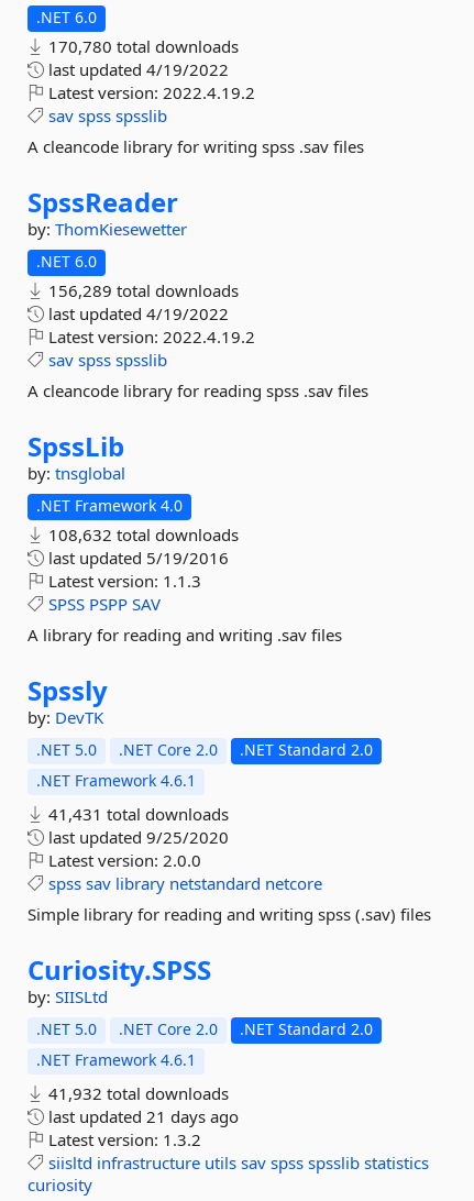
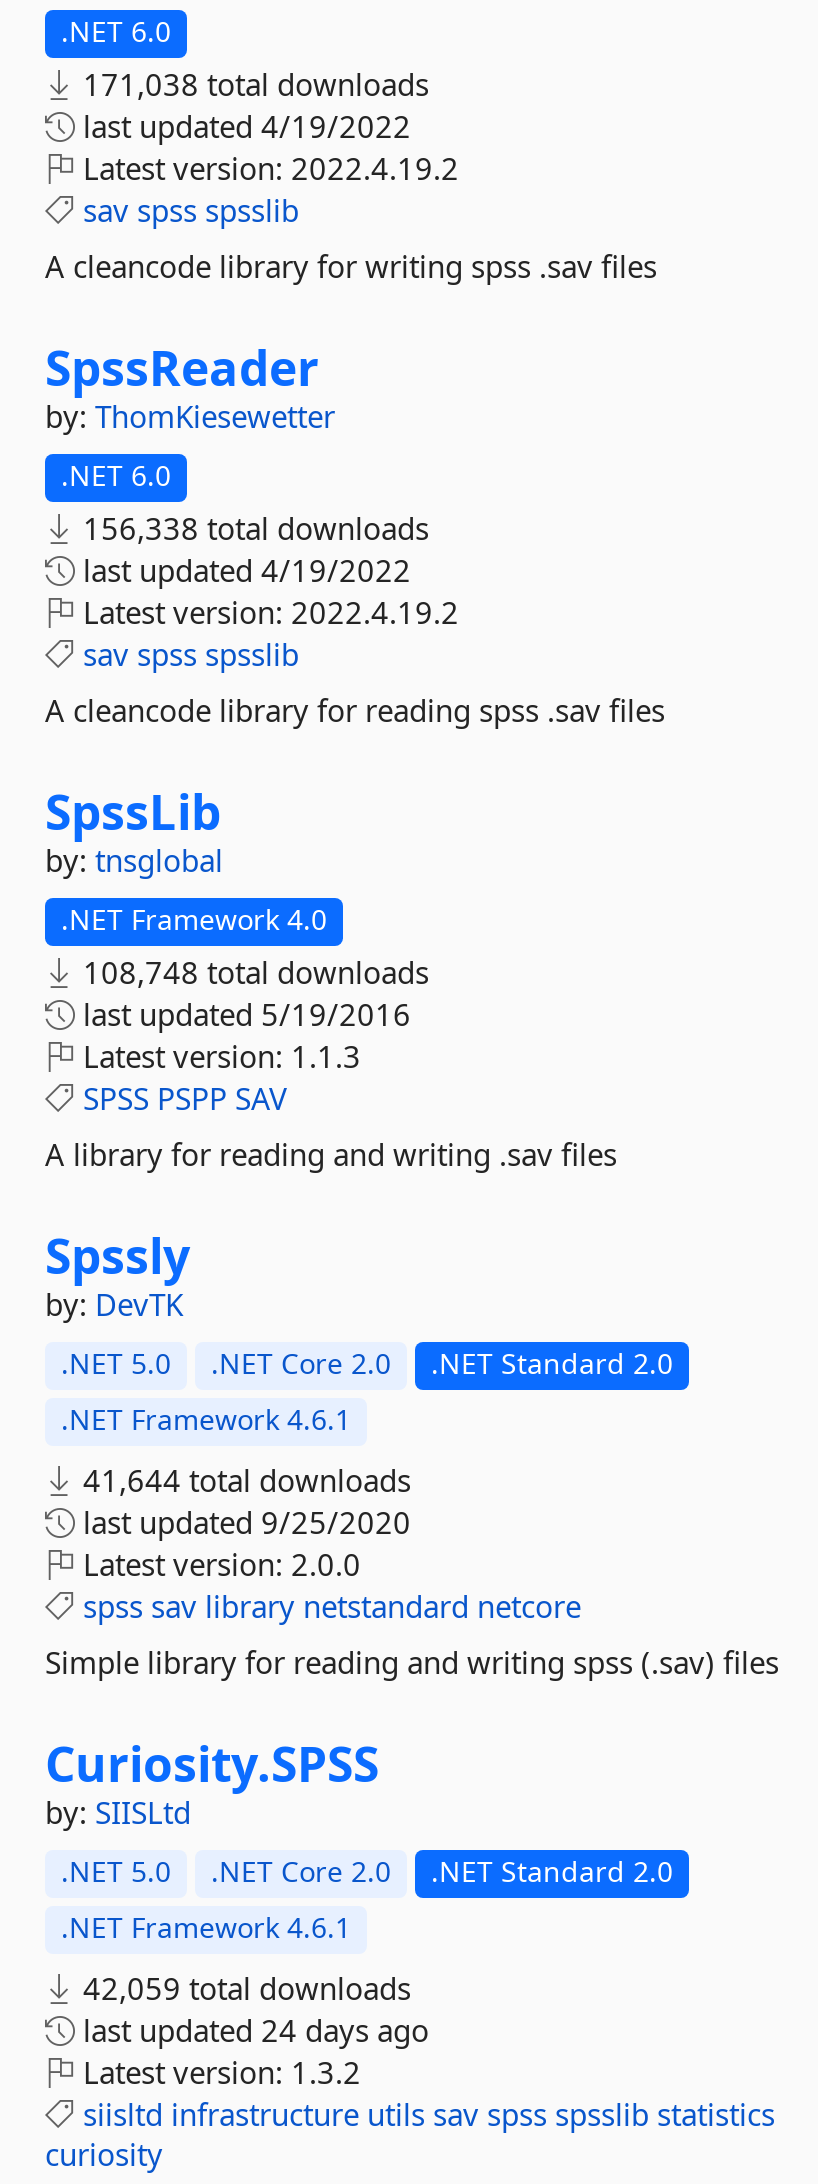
- 170,780 total downloads
+ 171,038 total downloads

- 156,289 total downloads
+ 156,338 total downloads

- 108,632 total downloads
+ 108,748 total downloads

- 41,431 total downloads
+ 41,644 total downloads

- 41,932 total downloads
+ 42,059 total downloads

- last updated 21 days ago
+ last updated 24 days ago
